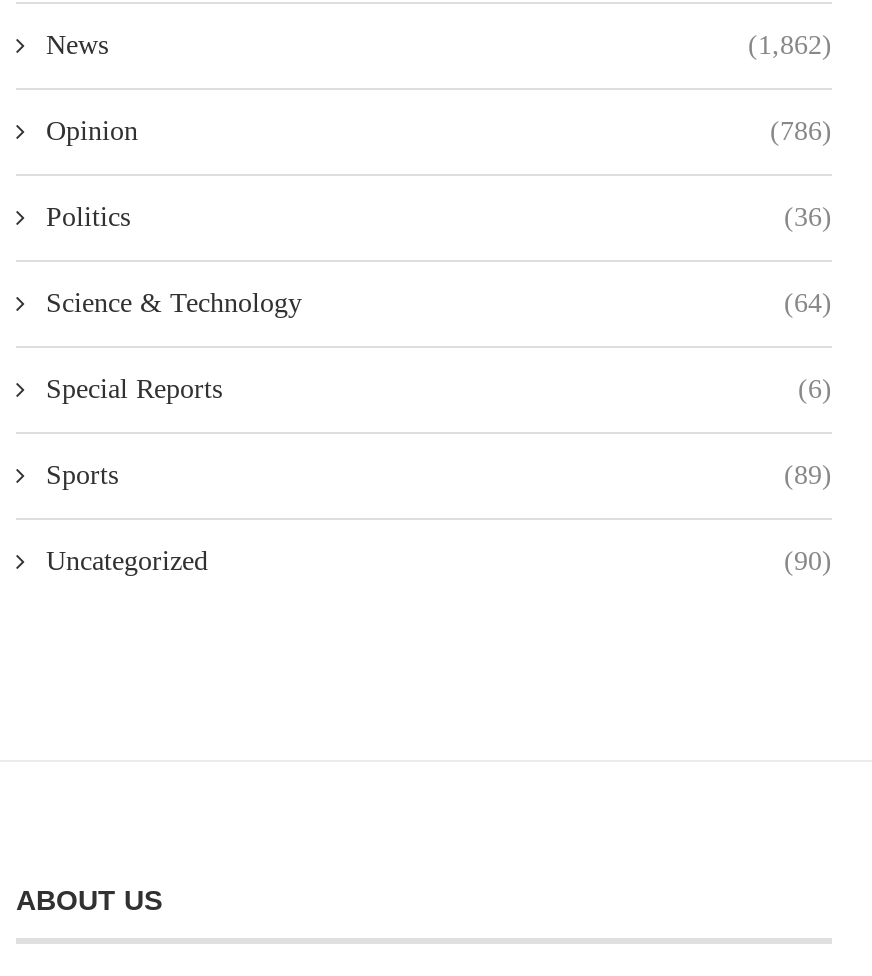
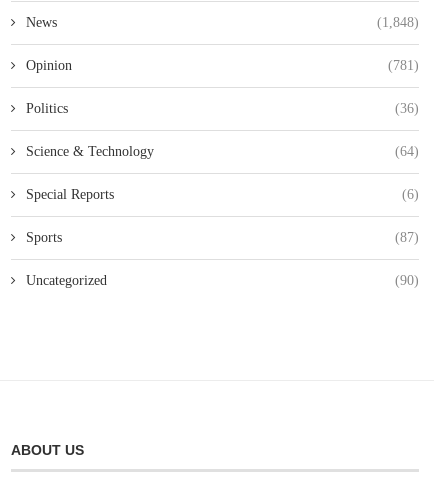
- (1,862)
+ (1,848)

- (786)
+ (781)

- (89)
+ (87)
